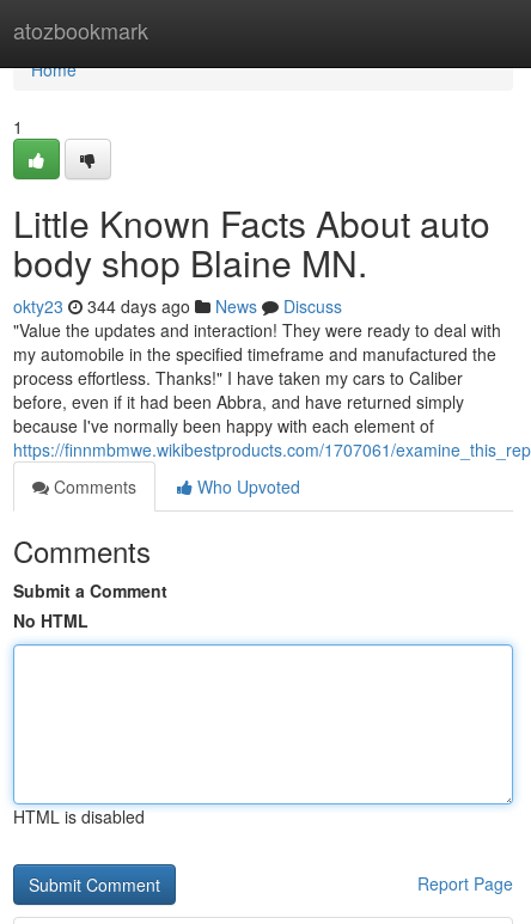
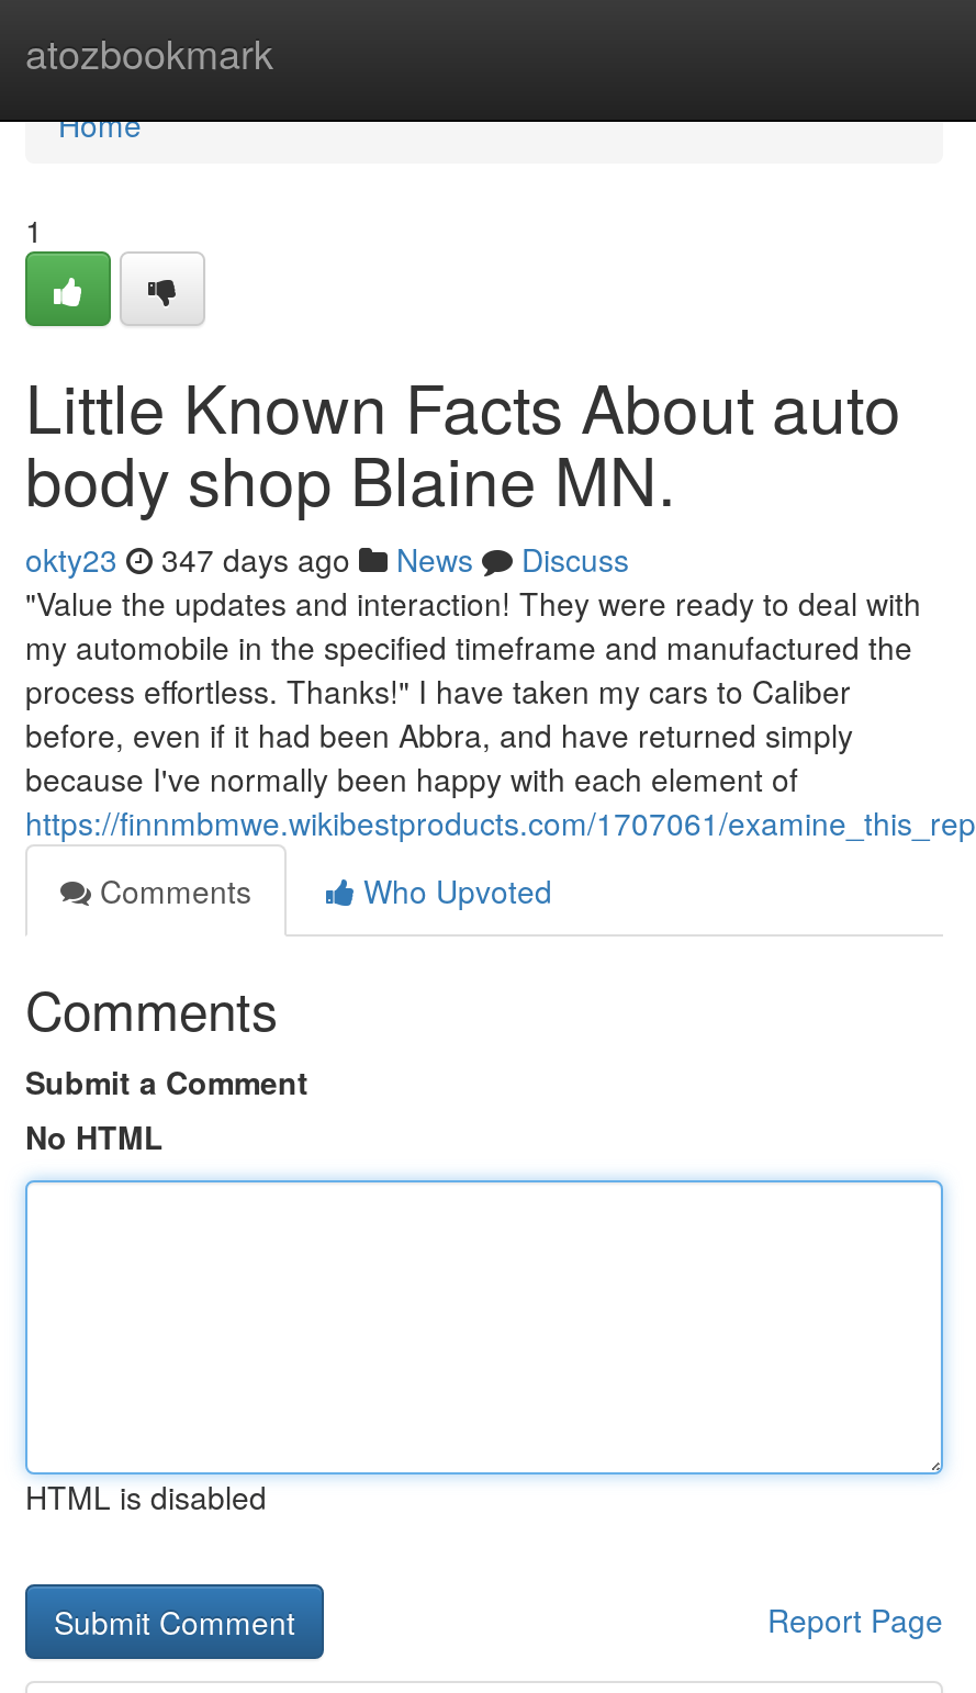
- okty23 344 days ago News Discuss
+ okty23 347 days ago News Discuss
